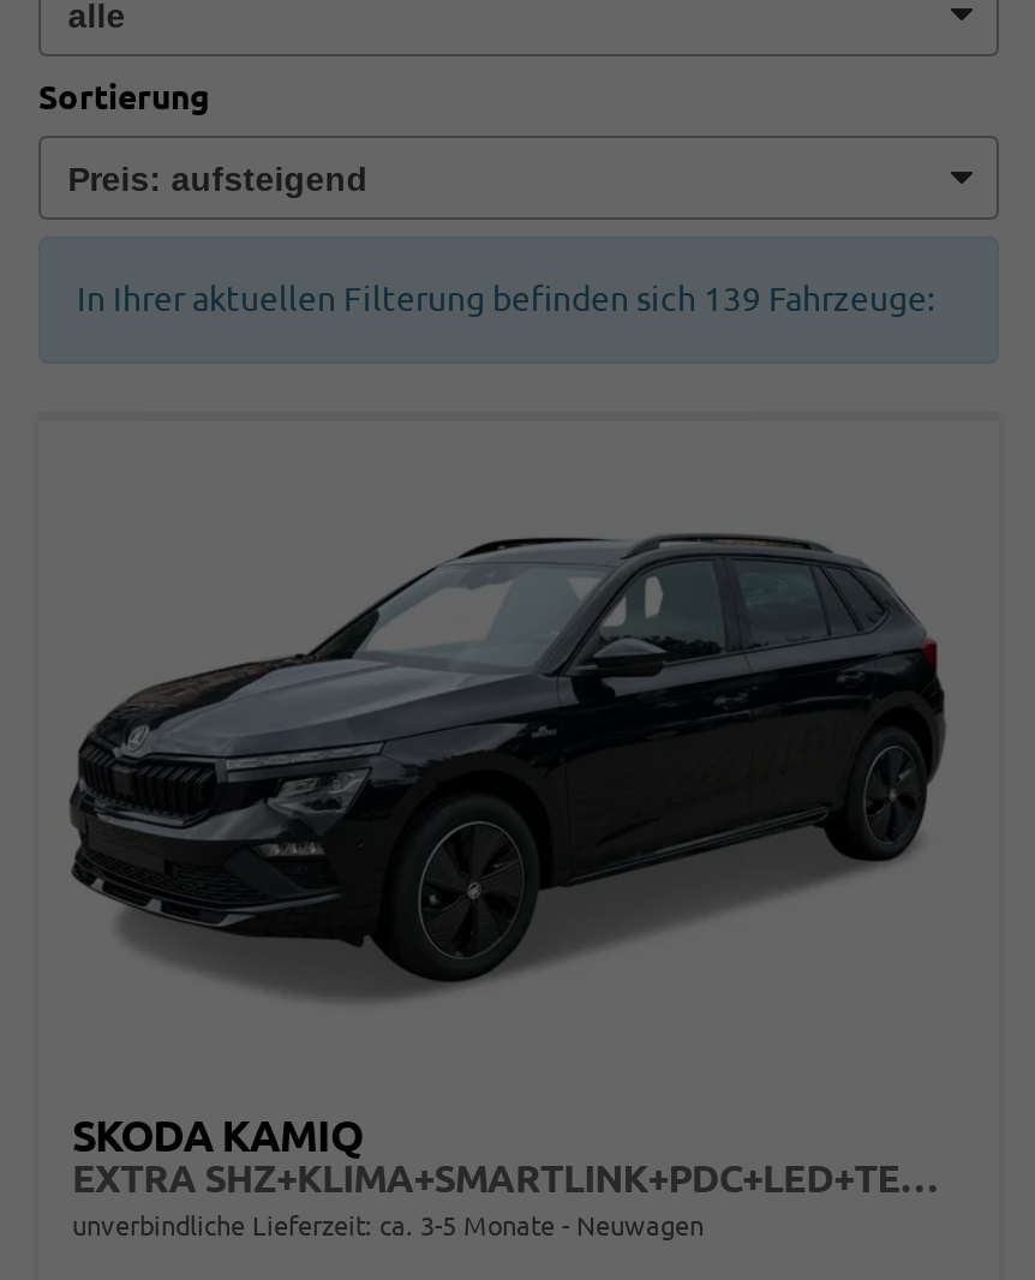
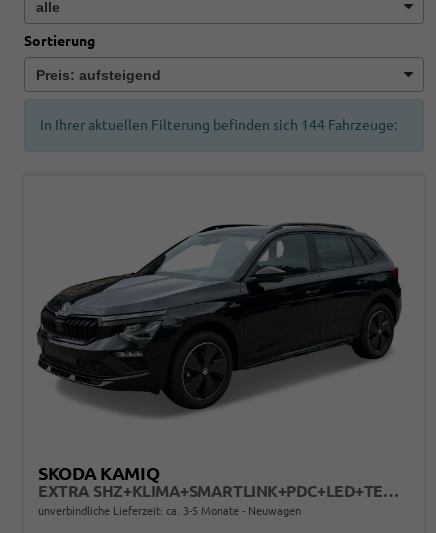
- In Ihrer aktuellen Filterung befinden sich 139 Fahrzeuge:
+ In Ihrer aktuellen Filterung befinden sich 144 Fahrzeuge:
